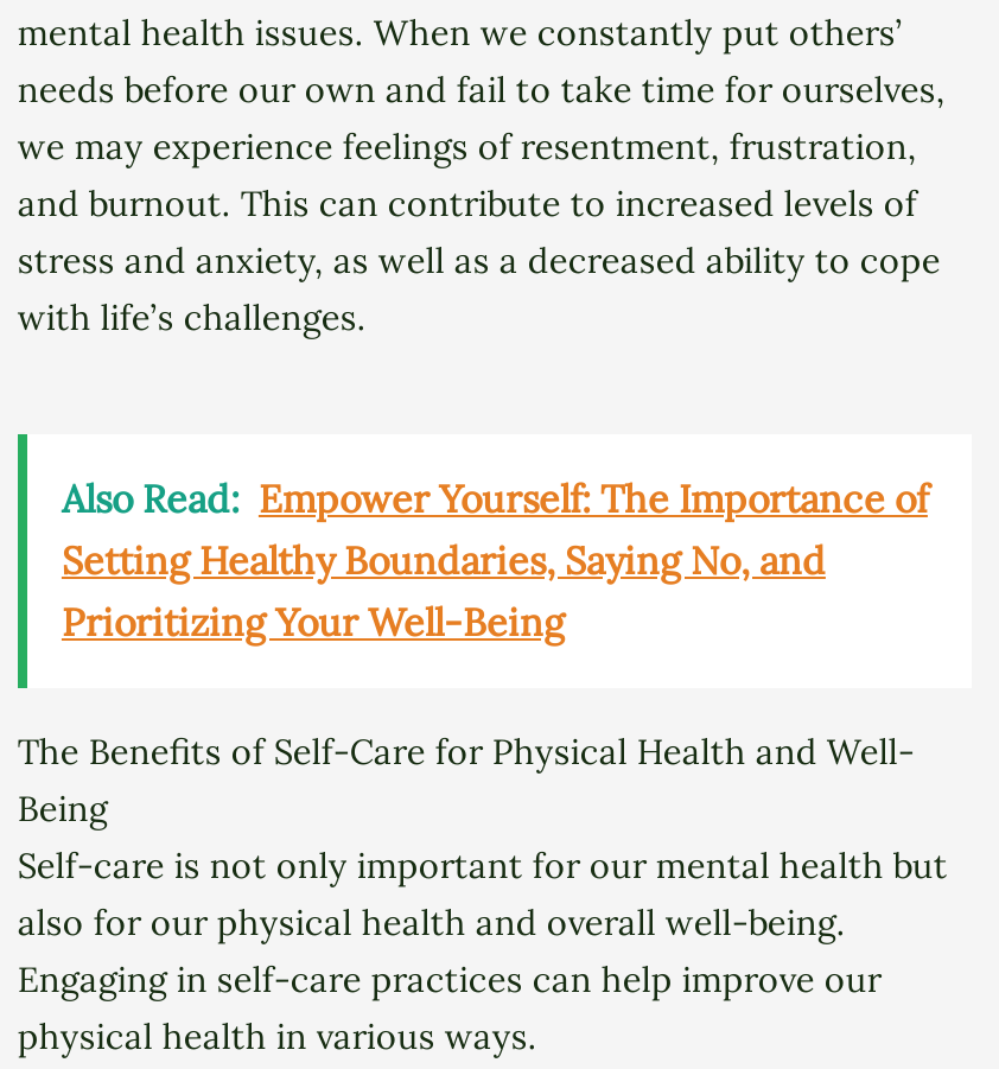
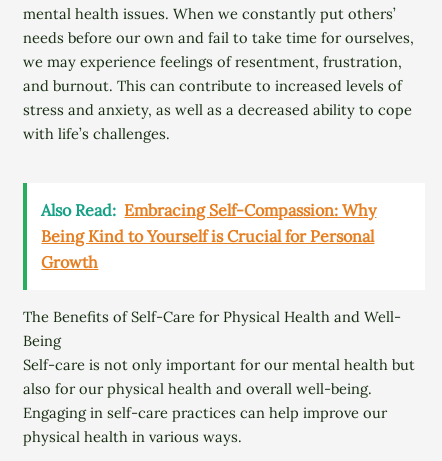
- Also Read: Empower Yourself: The Importance of
- Setting Healthy Boundaries, Saying No, and
- Prioritizing Your Well-Being
+ Also Read: Embracing Self-Compassion: Why
+ Being Kind to Yourself is Crucial for Personal
+ Growth
